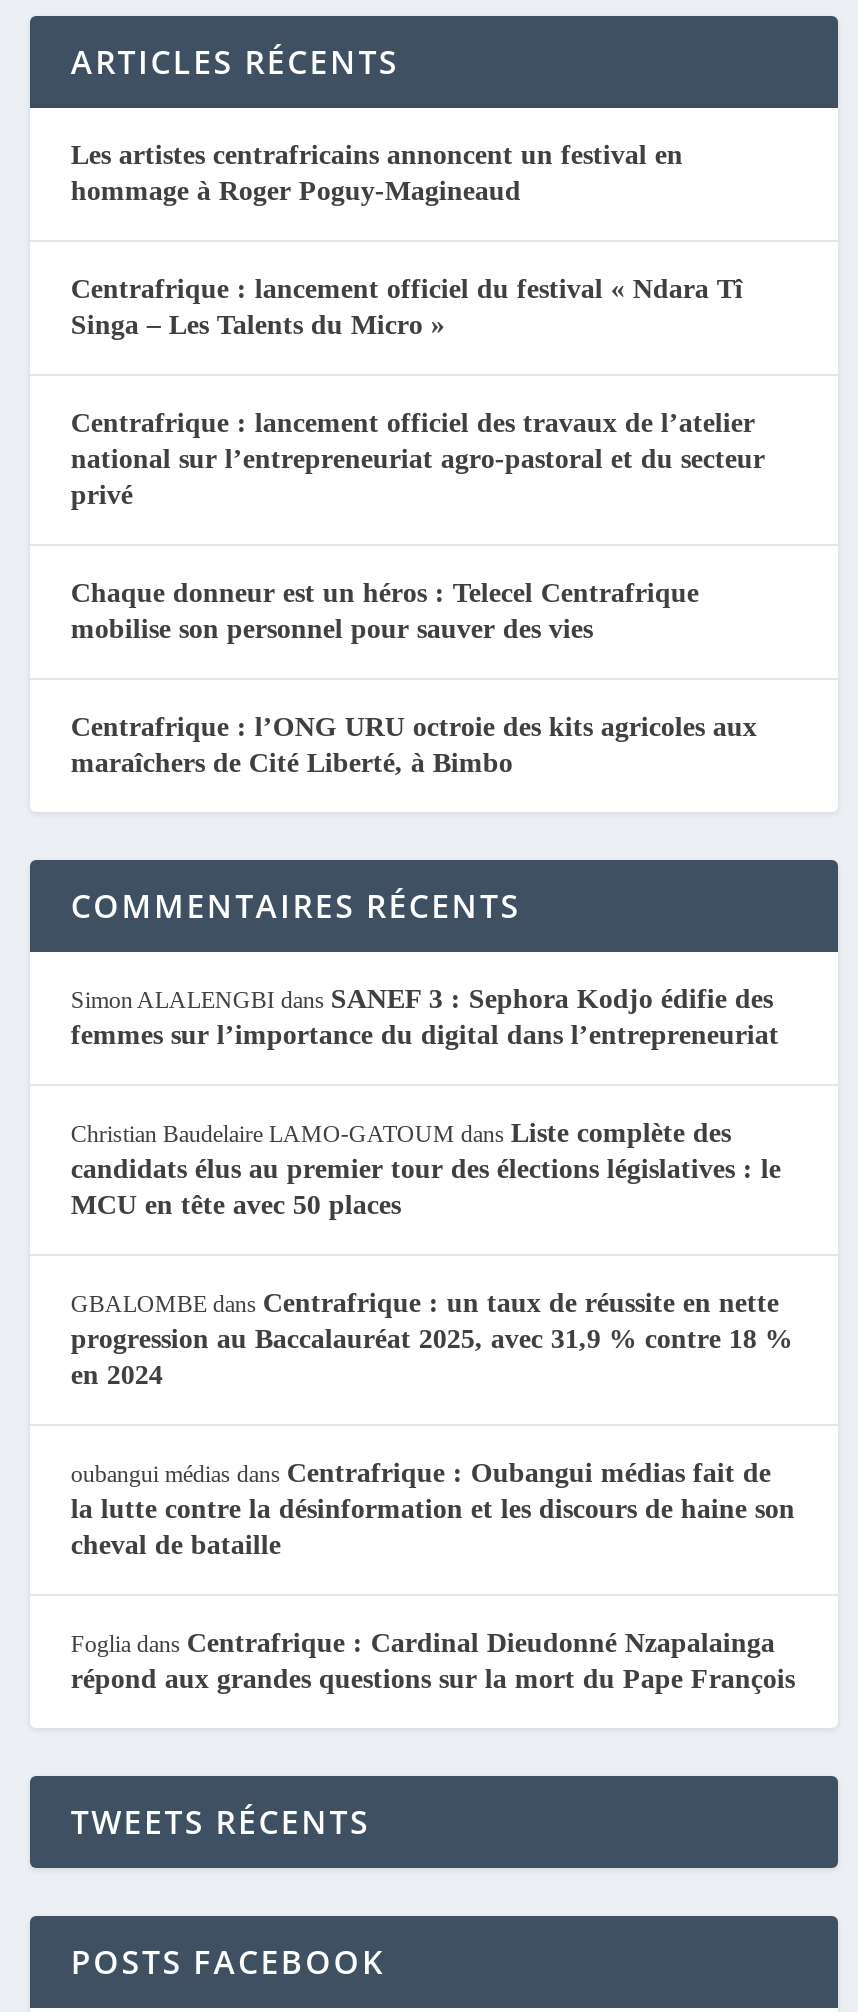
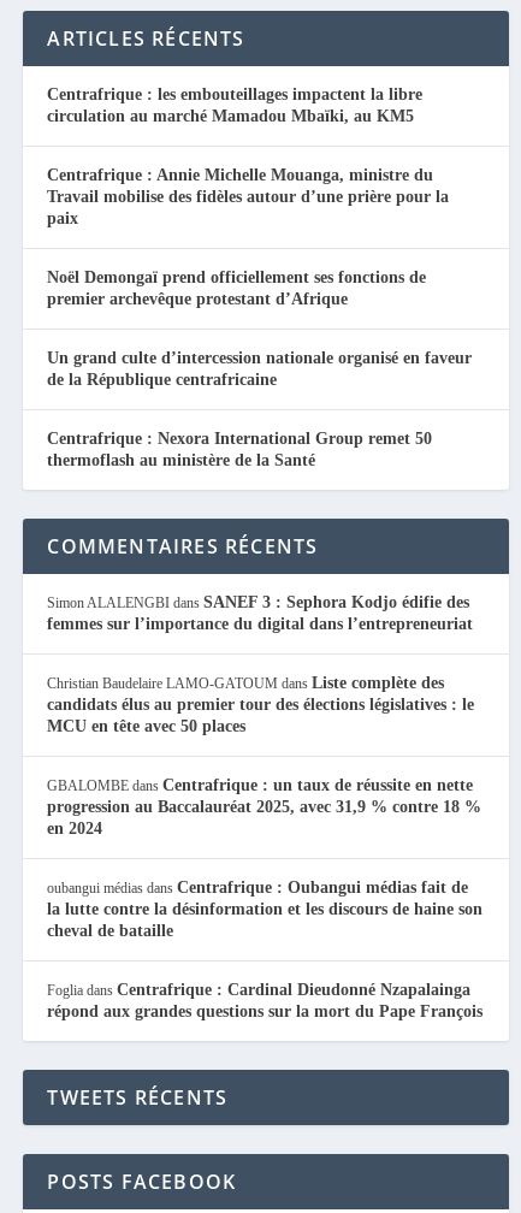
- Les artistes centrafricains annoncent un festival en
- hommage à Roger Poguy-Magineaud
+ Centrafrique : les embouteillages impactent la libre
+ circulation au marché Mamadou Mbaïki, au KM5

- Centrafrique : lancement officiel du festival « Ndara Tî
- Singa – Les Talents du Micro »
+ Centrafrique : Annie Michelle Mouanga, ministre du
+ Travail mobilise des fidèles autour d’une prière pour la
+ paix

- Centrafrique : lancement officiel des travaux de l’atelier
- national sur l’entrepreneuriat agro-pastoral et du secteur
- privé
+ Noël Demongaï prend officiellement ses fonctions de
+ premier archevêque protestant d’Afrique

- Chaque donneur est un héros : Telecel Centrafrique
- mobilise son personnel pour sauver des vies
+ Un grand culte d’intercession nationale organisé en faveur
+ de la République centrafricaine

- Centrafrique : l’ONG URU octroie des kits agricoles aux
- maraîchers de Cité Liberté, à Bimbo
+ Centrafrique : Nexora International Group remet 50
+ thermoflash au ministère de la Santé
